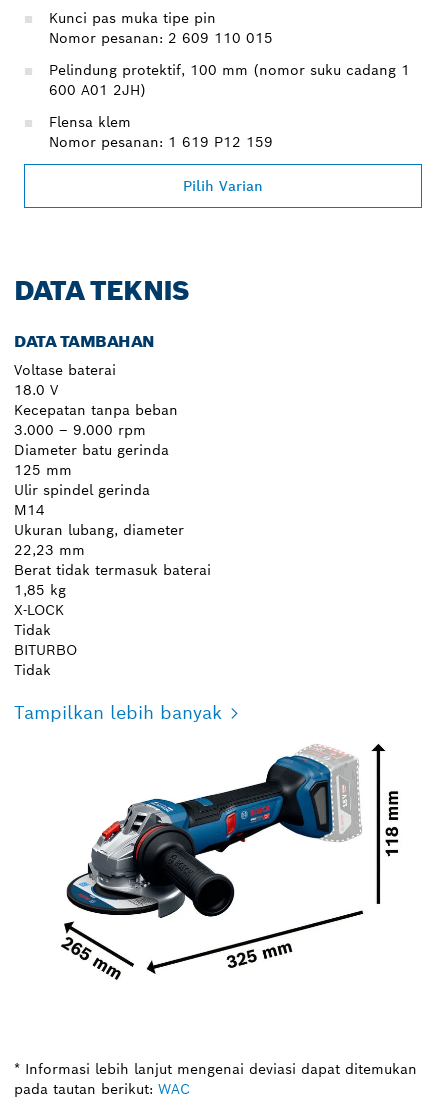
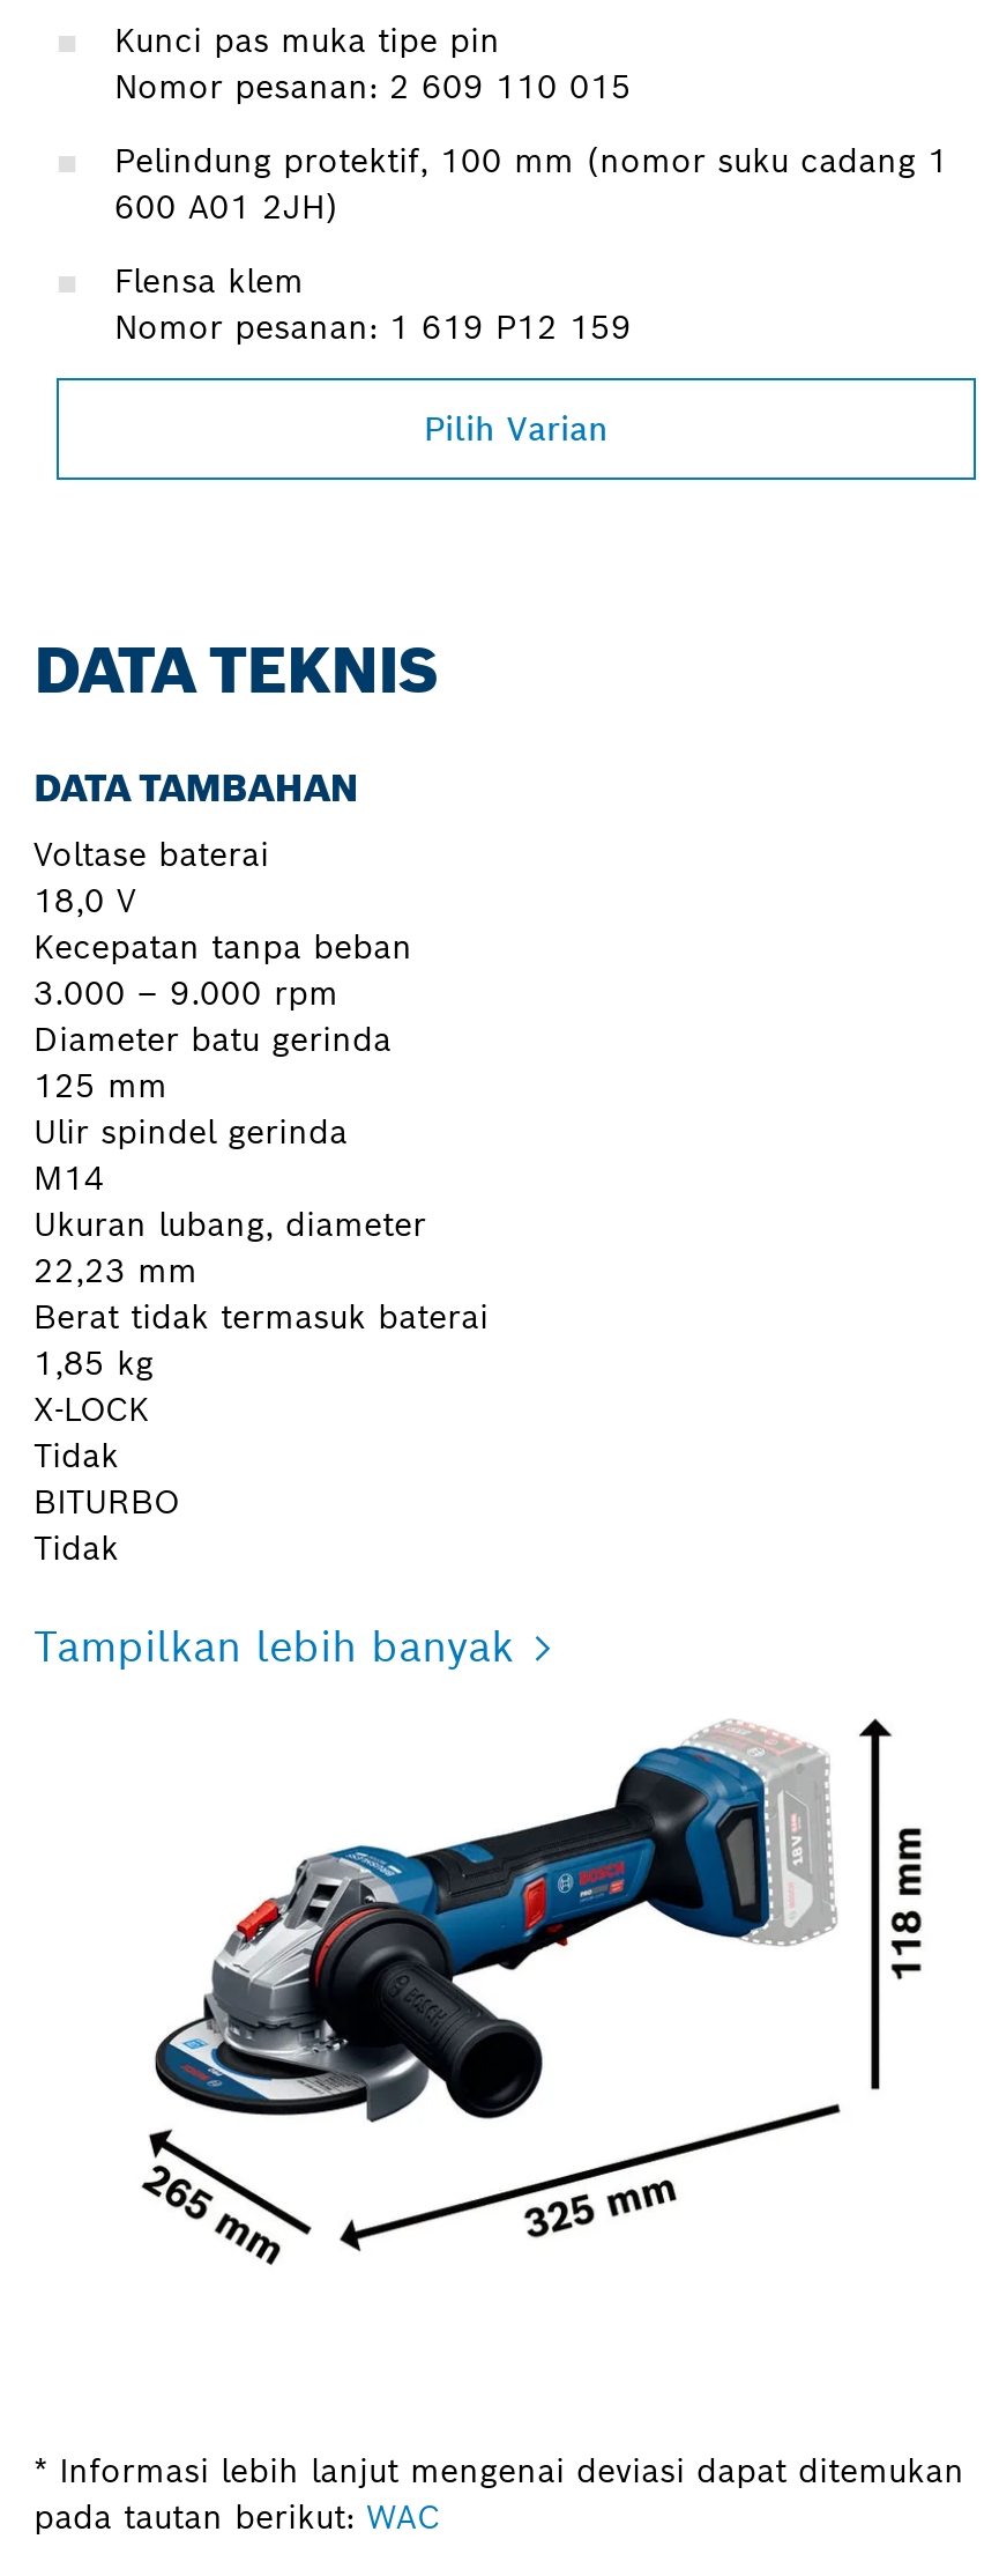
- 18.0 V
+ 18,0 V
